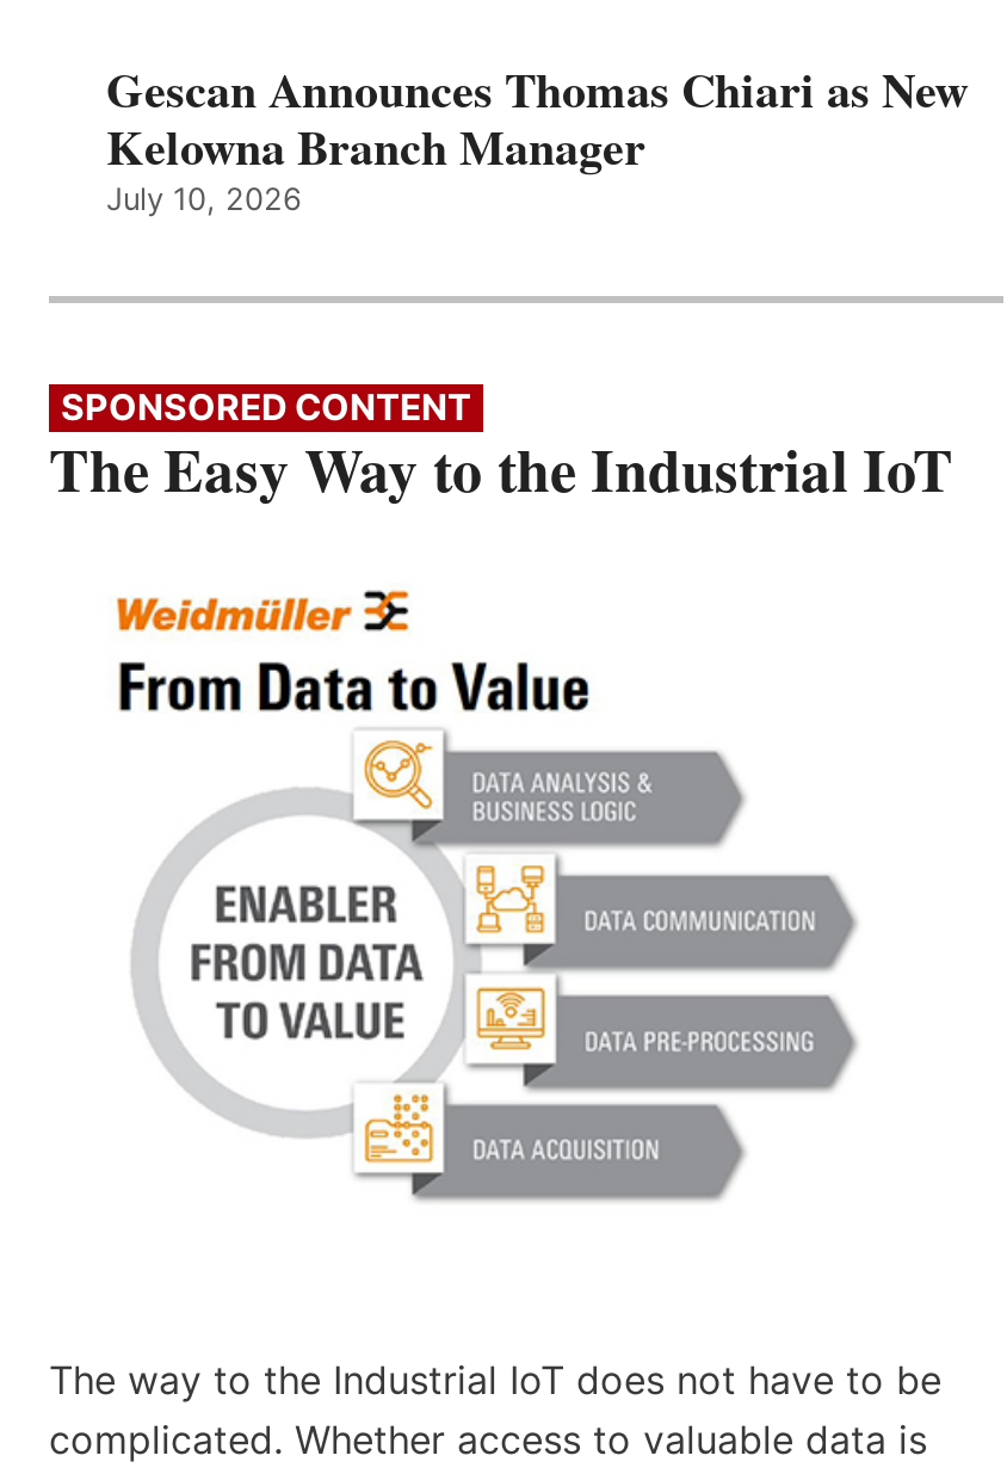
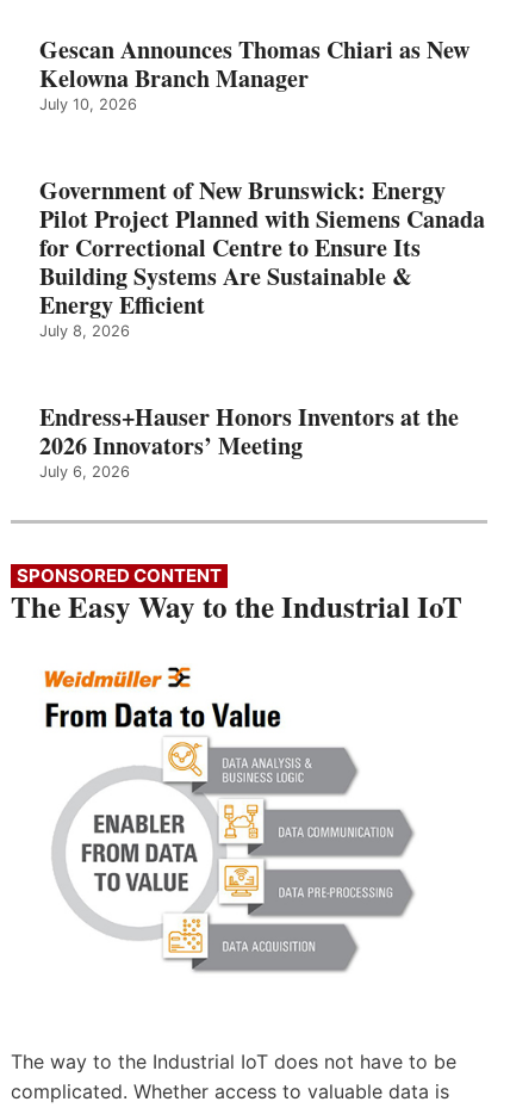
+ Government of New Brunswick: Energy
+ Pilot Project Planned with Siemens Canada
+ for Correctional Centre to Ensure Its
+ Building Systems Are Sustainable &
+ Energy Efficient
+ July 8, 2026
+ Endress+Hauser Honors Inventors at the
+ 2026 Innovators’ Meeting
+ July 6, 2026
